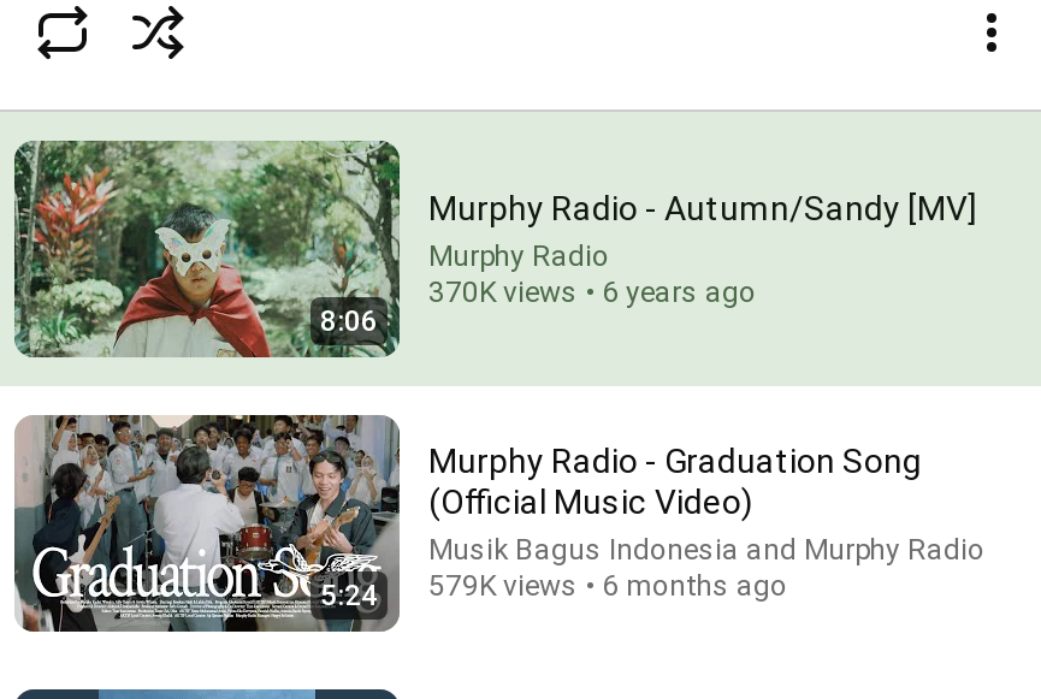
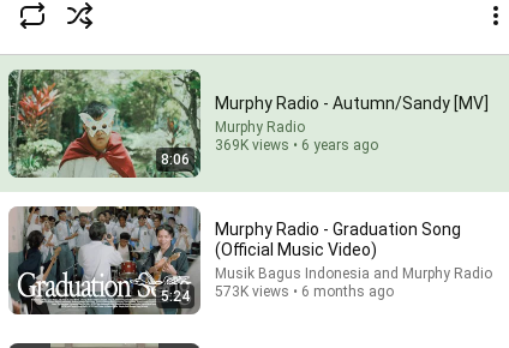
- 370K views • 6 years ago
+ 369K views • 6 years ago

- 579K views • 6 months ago
+ 573K views • 6 months ago
